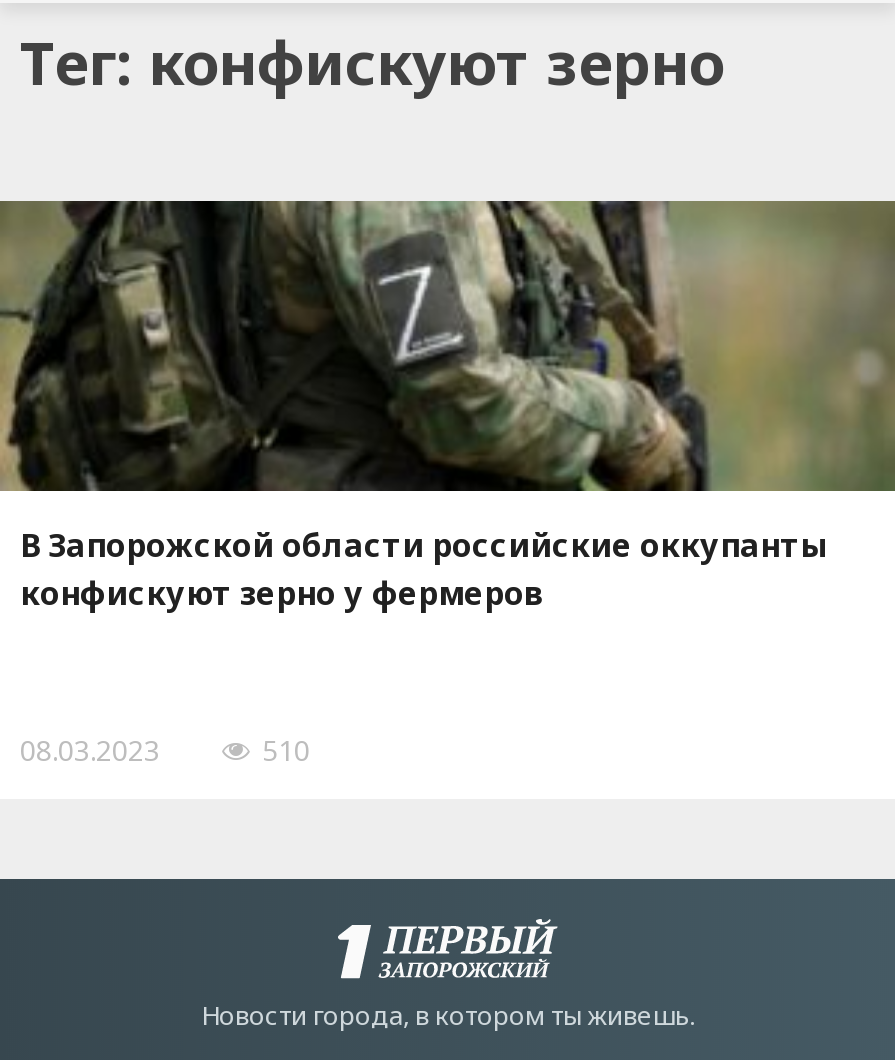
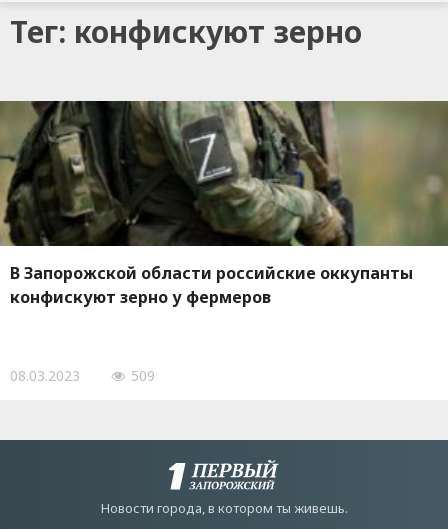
- 510
+ 509
